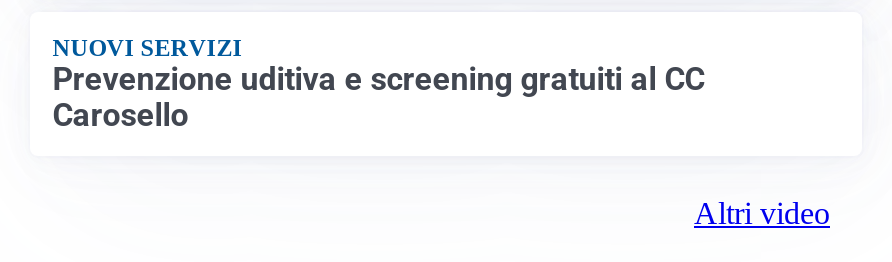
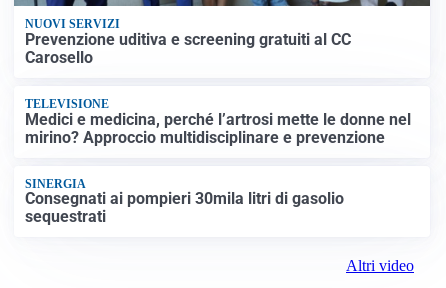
+ TELEVISIONE
+ Medici e medicina, perché l’artrosi mette le donne nel
+ mirino? Approccio multidisciplinare e prevenzione
+ SINERGIA
+ Consegnati ai pompieri 30mila litri di gasolio
+ sequestrati
